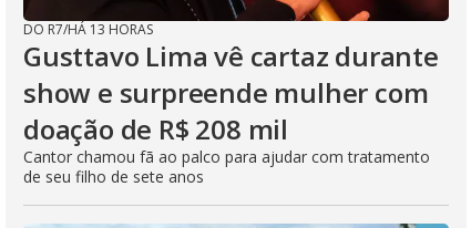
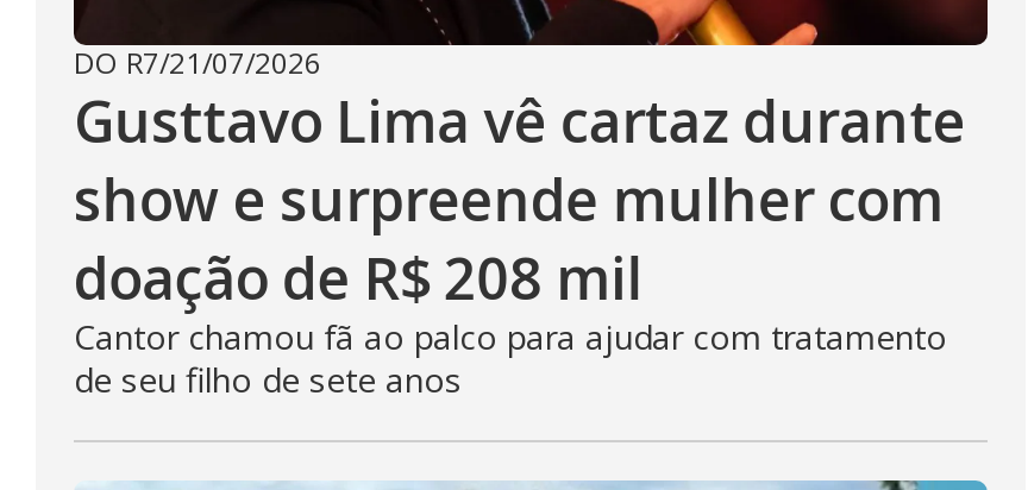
- DO R7/HÁ 13 HORAS
+ DO R7/21/07/2026
